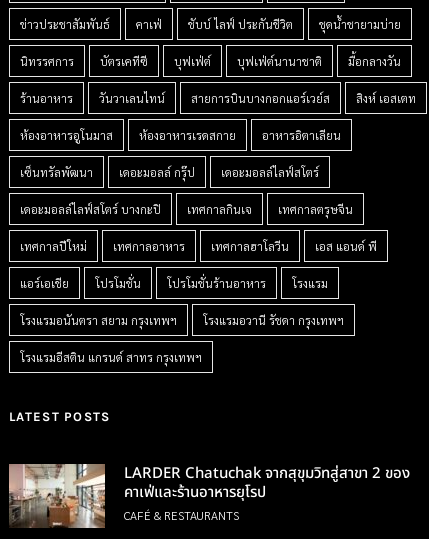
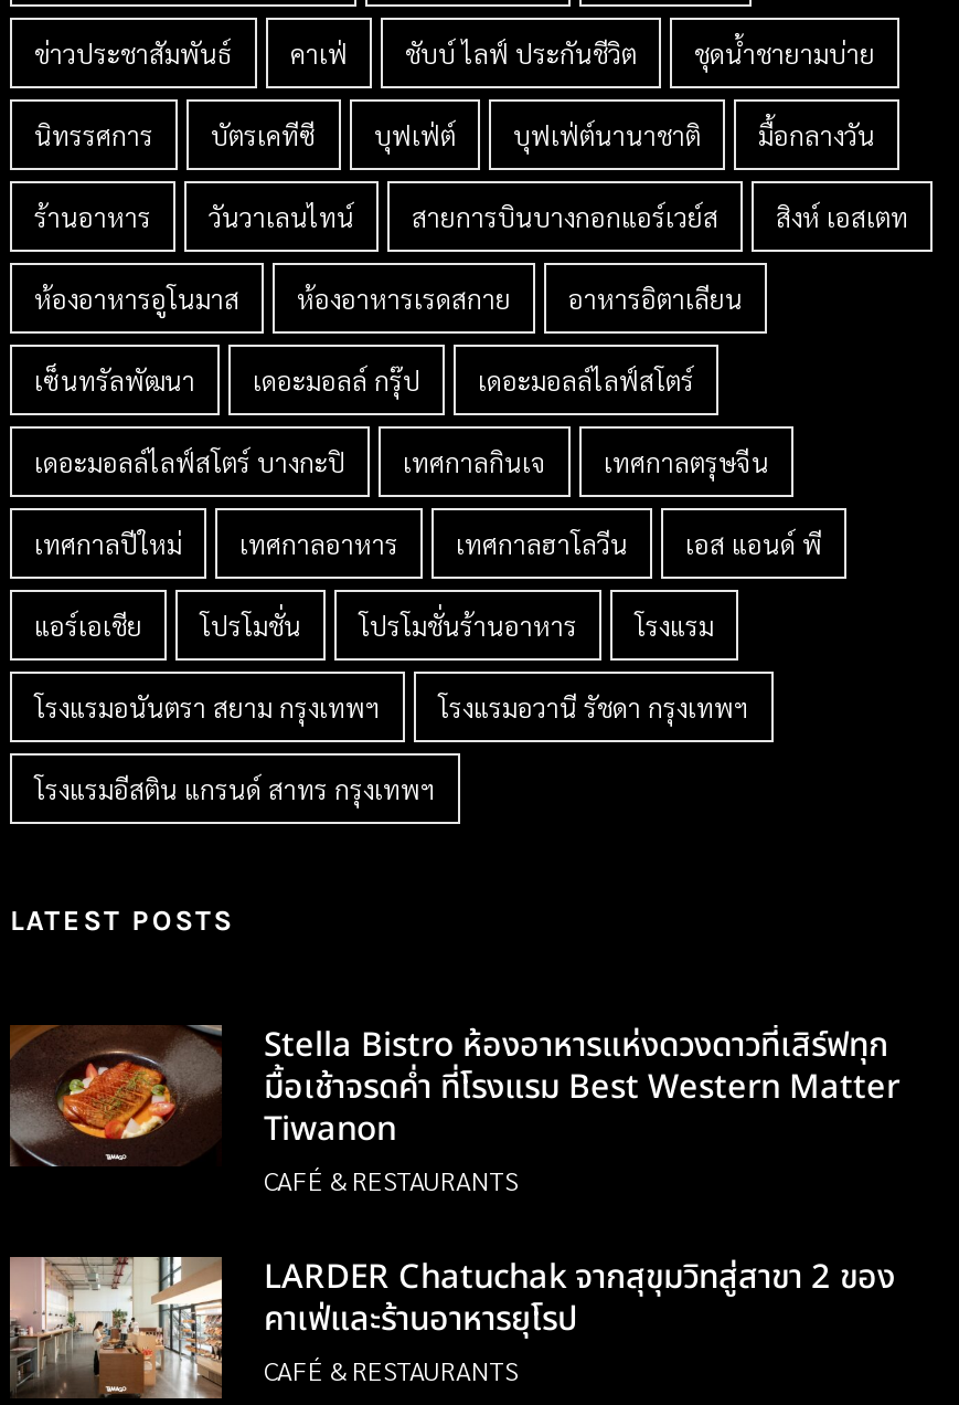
+ [image]
+ Stella Bistro ห้องอาหารแห่งดวงดาวที่เสิร์ฟทุก
+ มื้อเช้าจรดค่ำ ที่โรงแรม Best Western Matter
+ Tiwanon
+ CAFÉ & RESTAURANTS
